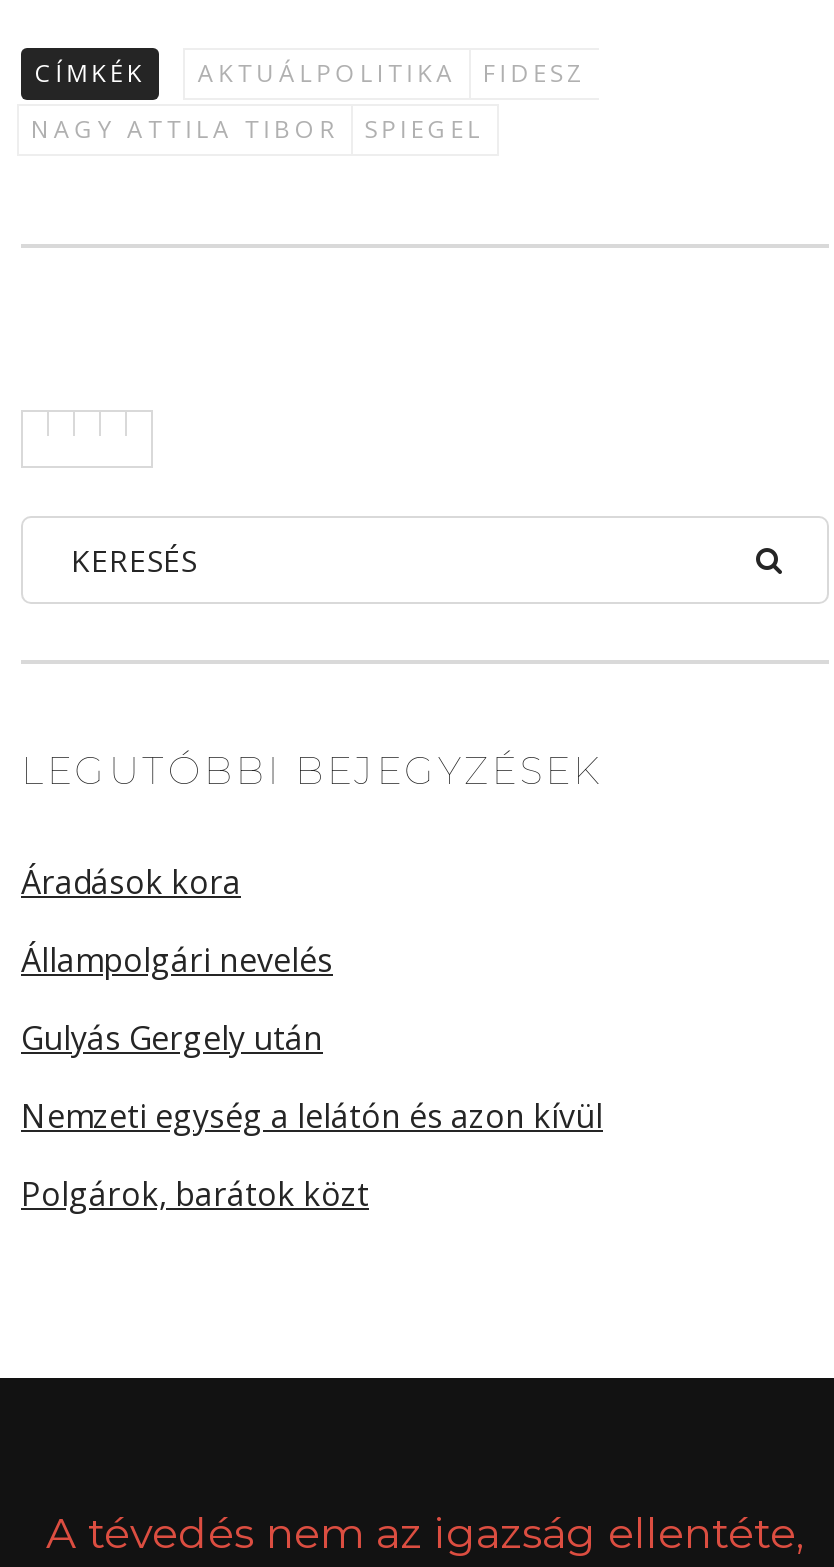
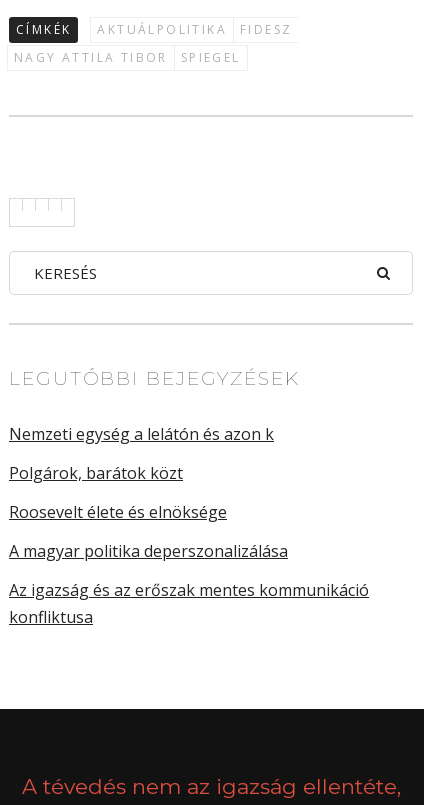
- Áradások kora
- Állampolgári nevelés
- Gulyás Gergely után
- Nemzeti egység a lelátón és azon kívül
+ Nemzeti egység a lelátón és azon k

moved up: Polgárok, barátok közt

+ Roosevelt élete és elnöksége
+ A magyar politika deperszonalizálása
+ Az igazság és az erőszak mentes kommunikáció
+ konfliktusa
